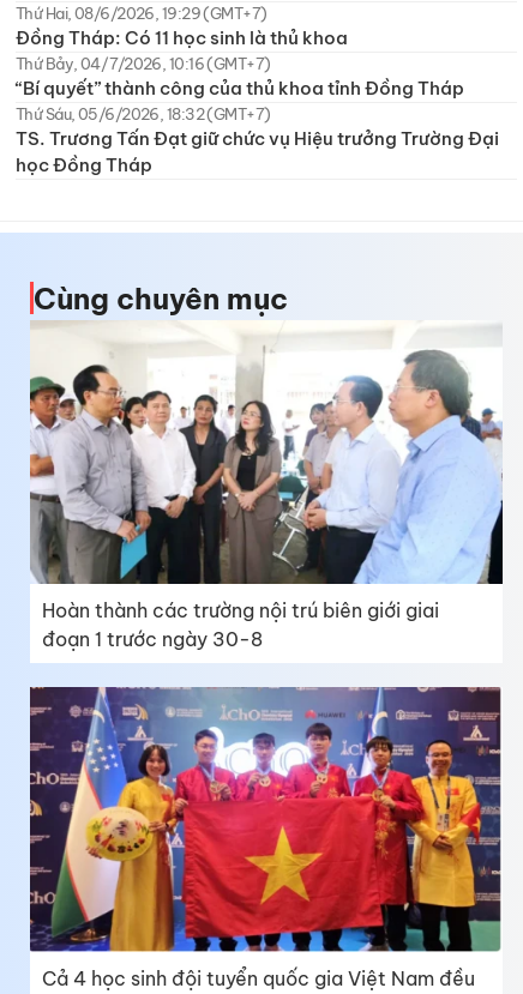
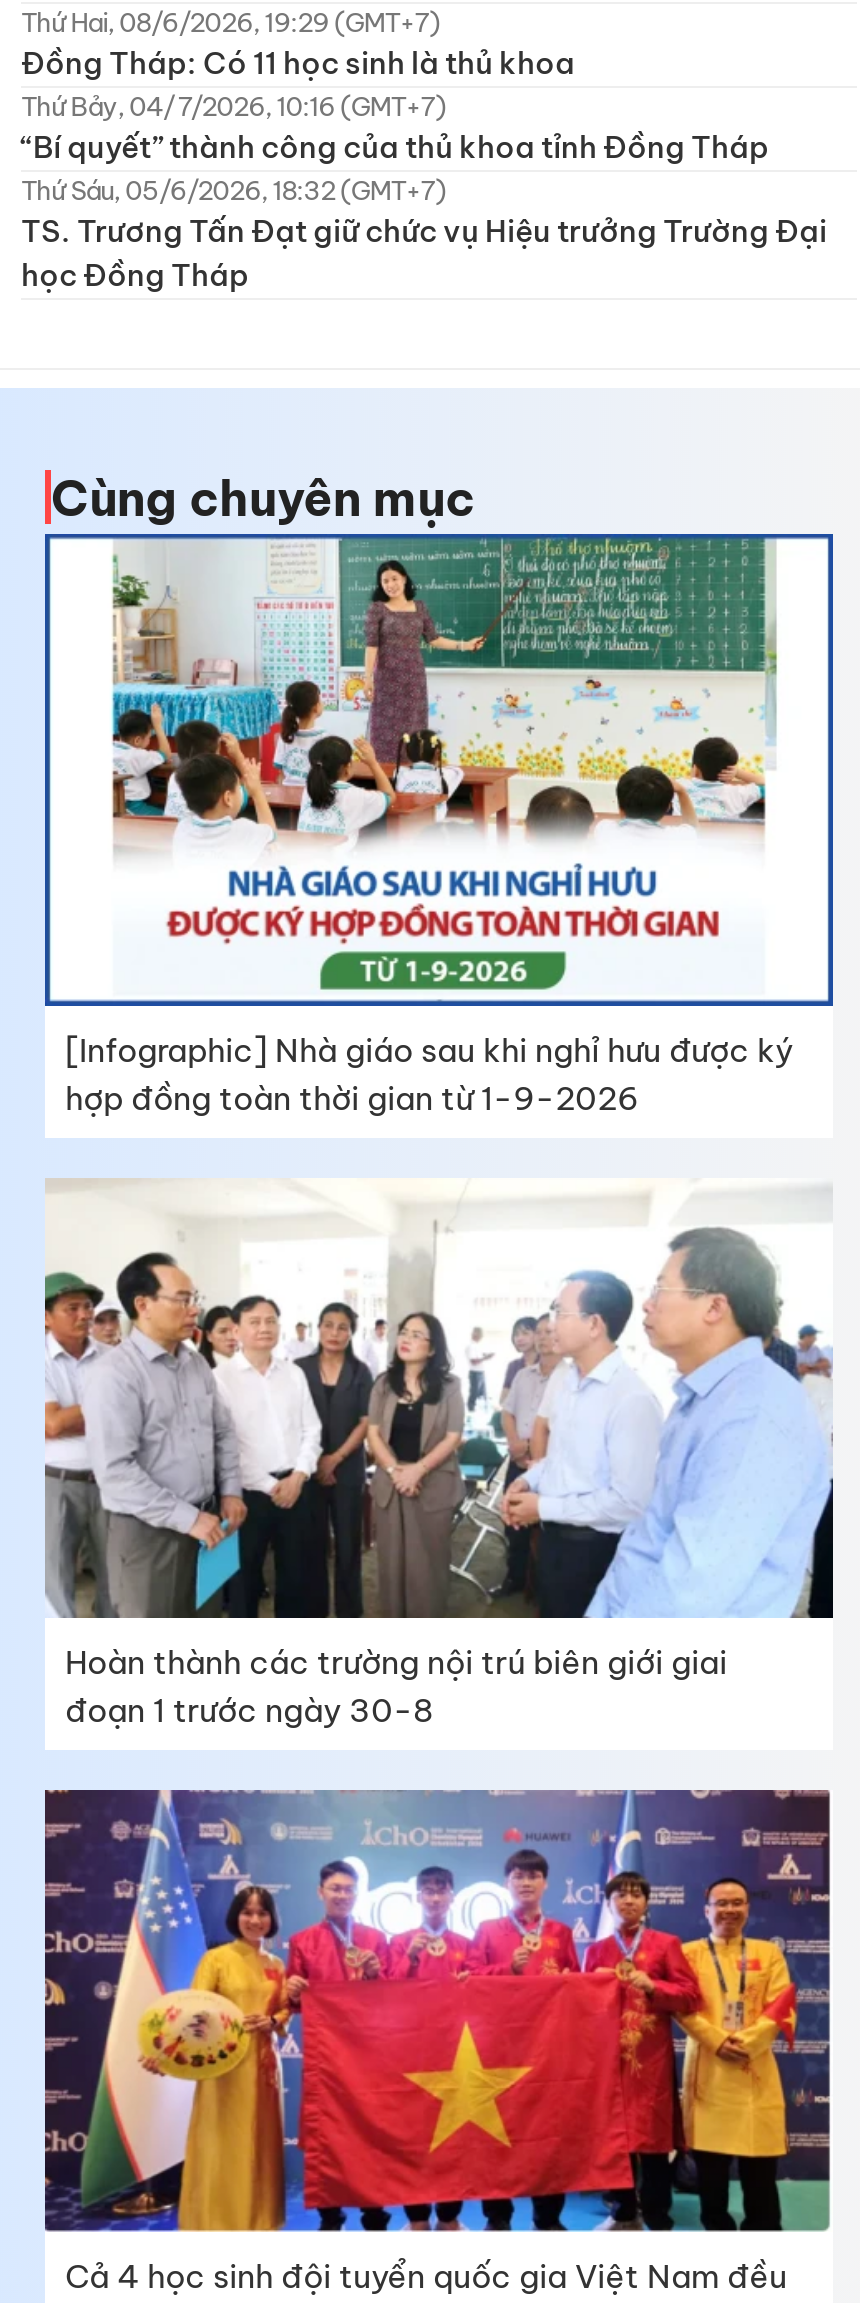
+ [image]
+ [Infographic] Nhà giáo sau khi nghỉ hưu được ký
+ hợp đồng toàn thời gian từ 1-9-2026
